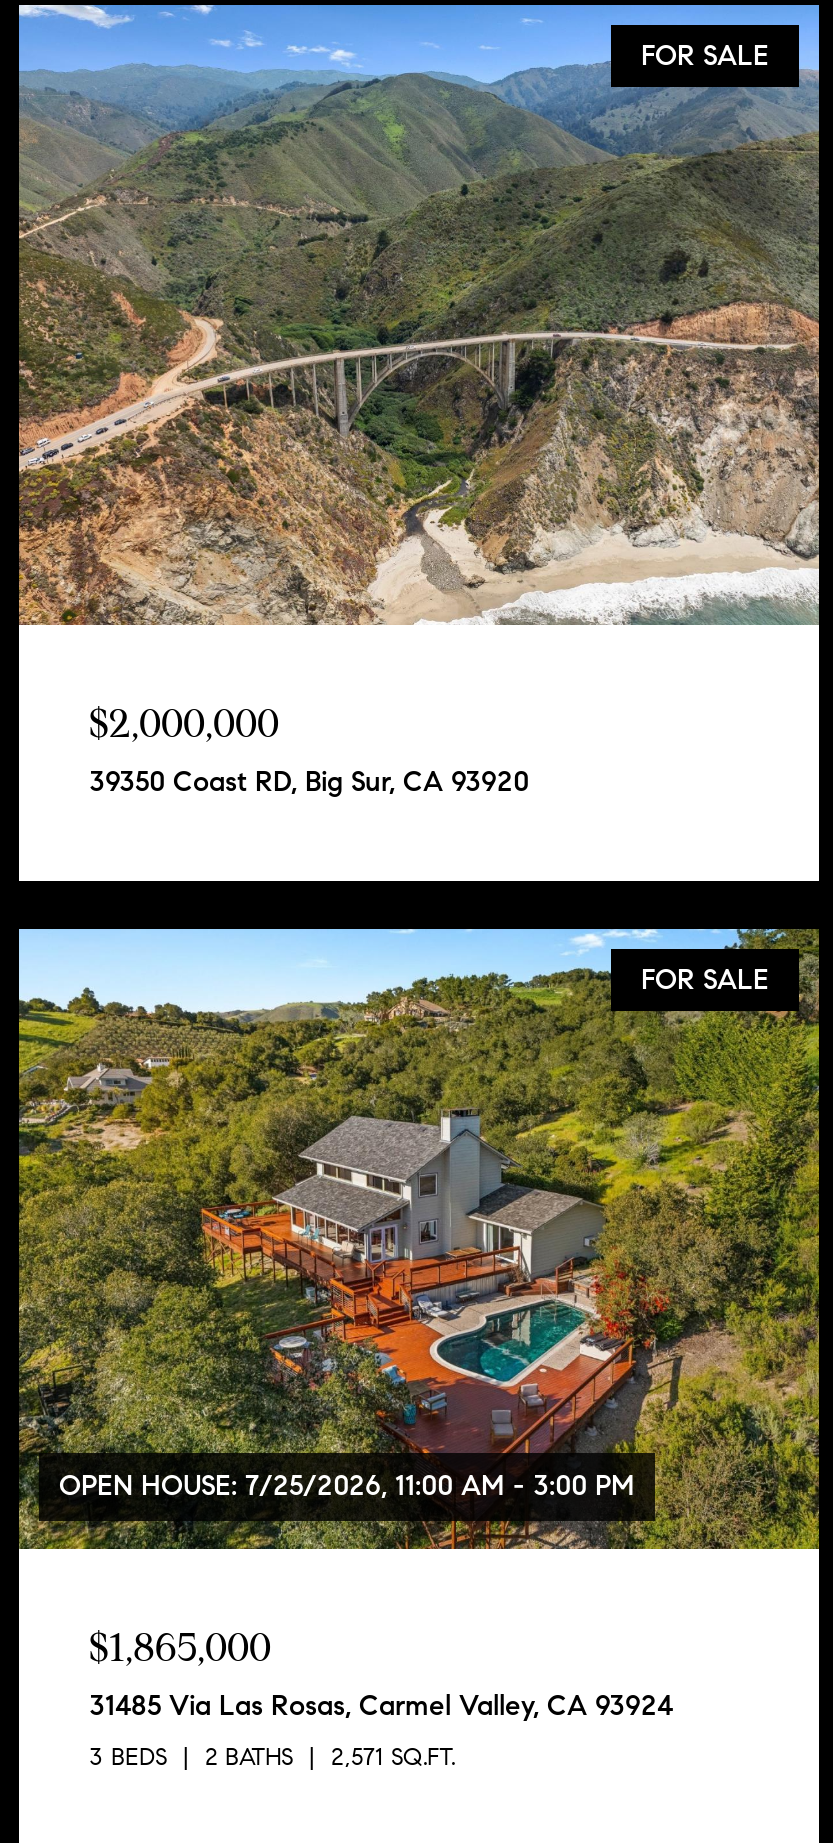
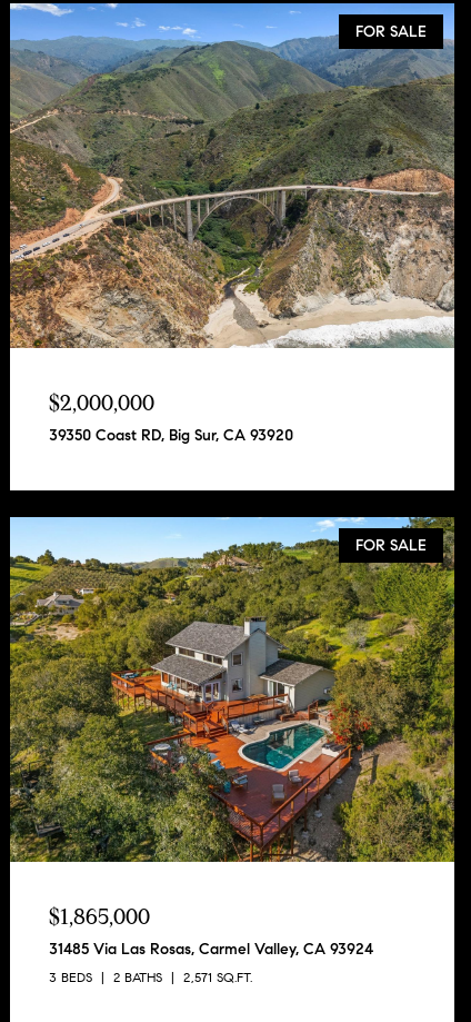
- OPEN HOUSE: 7/25/2026, 11:00 AM - 3:00 PM
